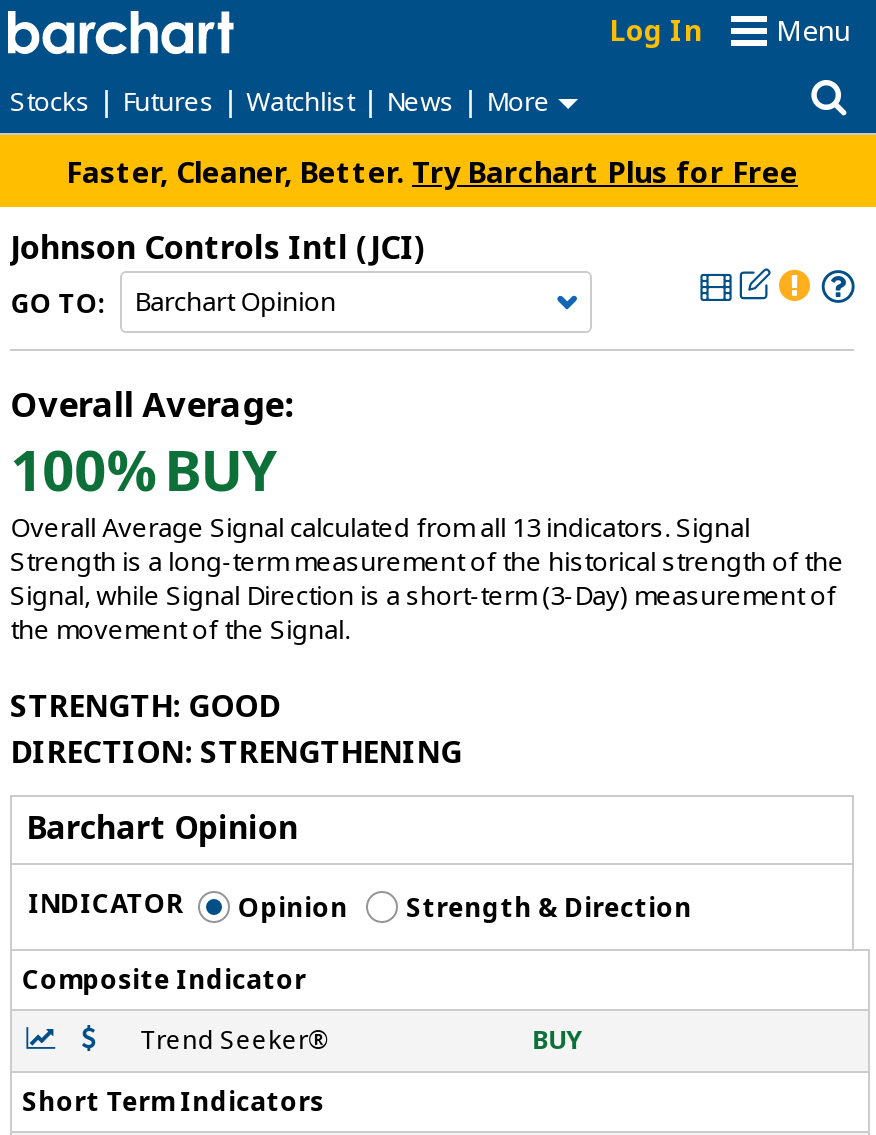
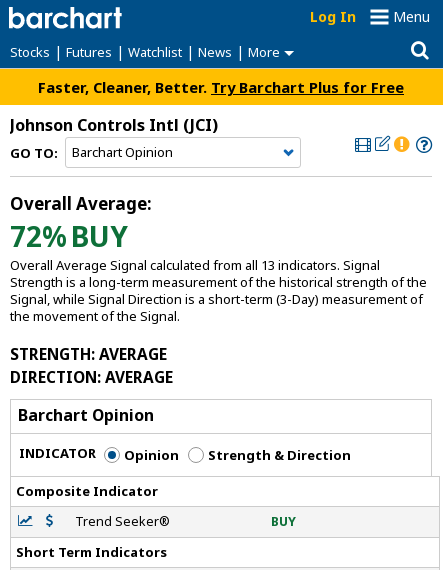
- 100% BUY
+ 72% BUY

- STRENGTH: GOOD
+ STRENGTH: AVERAGE

- DIRECTION: STRENGTHENING
+ DIRECTION: AVERAGE
